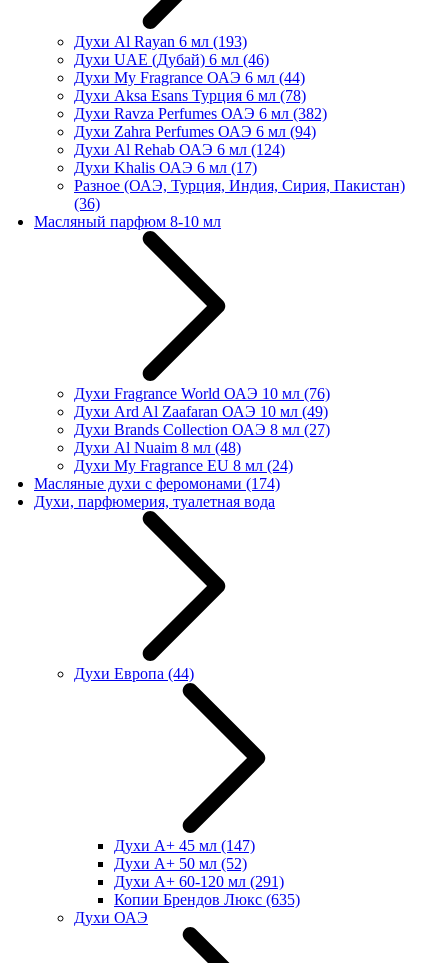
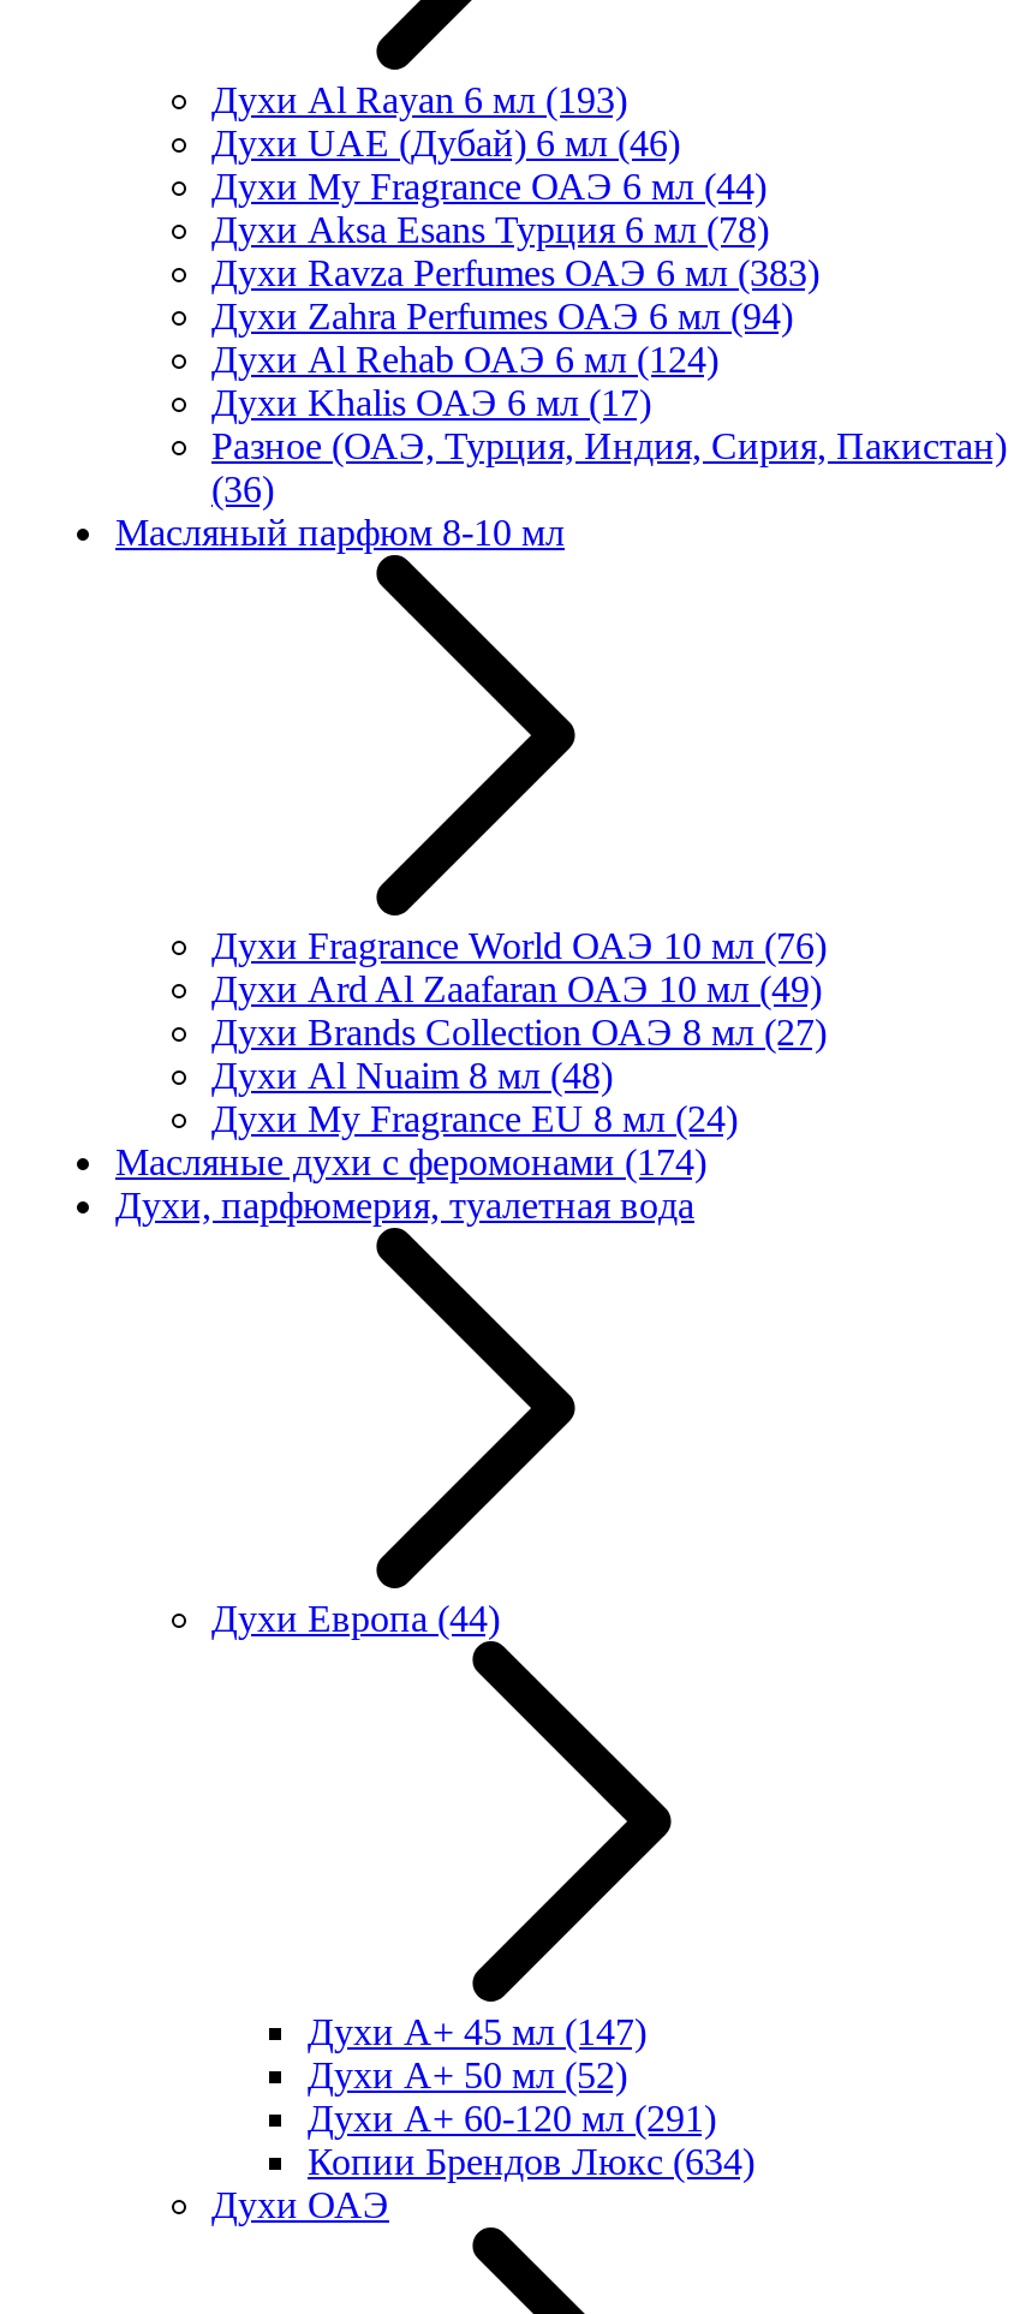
- Духи Ravza Perfumes ОАЭ 6 мл (382)
+ Духи Ravza Perfumes ОАЭ 6 мл (383)

- Копии Брендов Люкс (635)
+ Копии Брендов Люкс (634)
